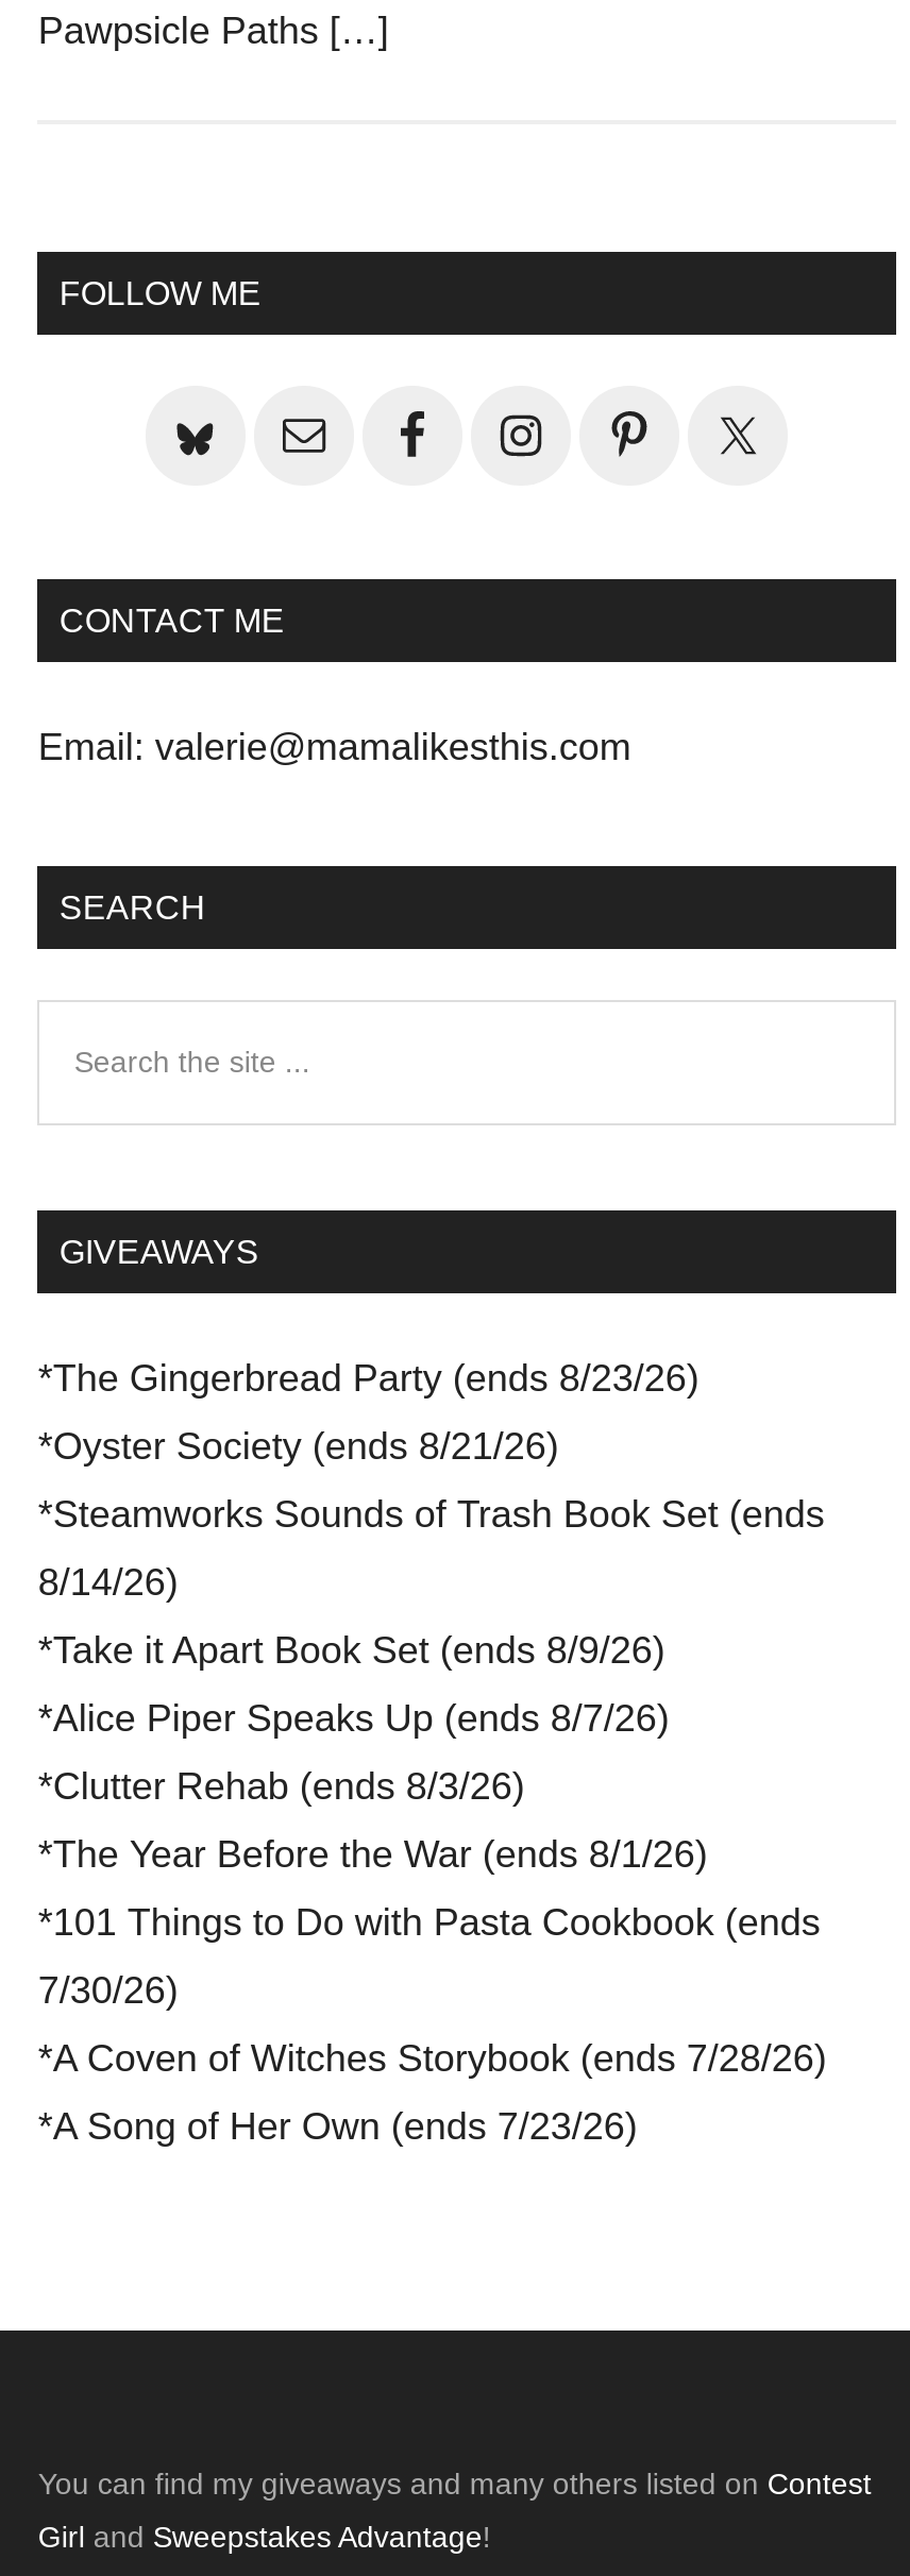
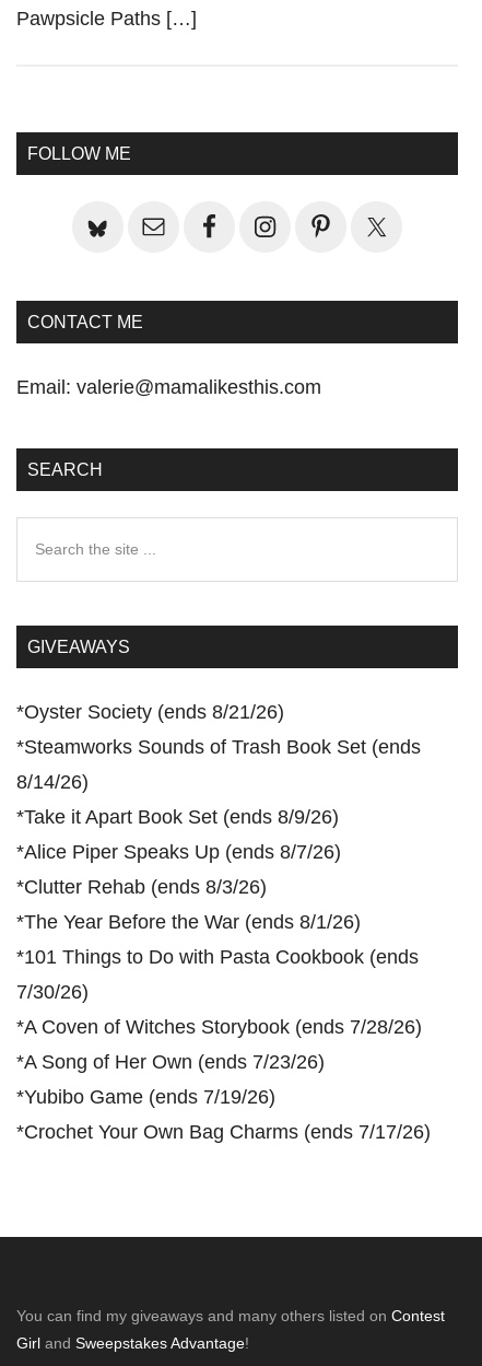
- *The Gingerbread Party (ends 8/23/26)

moved up: *Oyster Society (ends 8/21/26) | *Steamworks Sounds of Trash Book Set (ends | 8/14/26) | ... | *A Coven of Witches Storybook (ends 7/28/26) | *A Song of Her Own (ends 7/23/26)

+ *Yubibo Game (ends 7/19/26)
+ *Crochet Your Own Bag Charms (ends 7/17/26)
